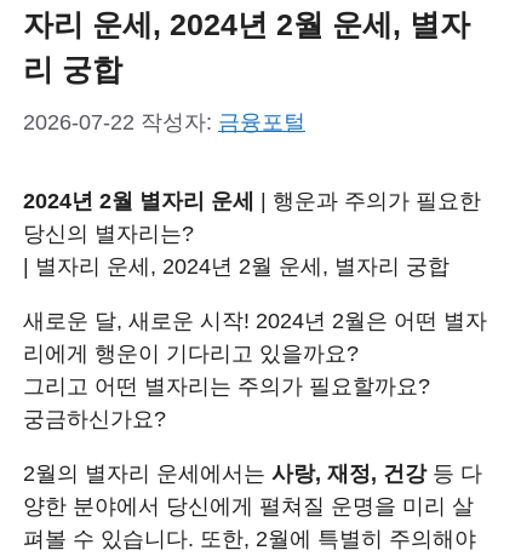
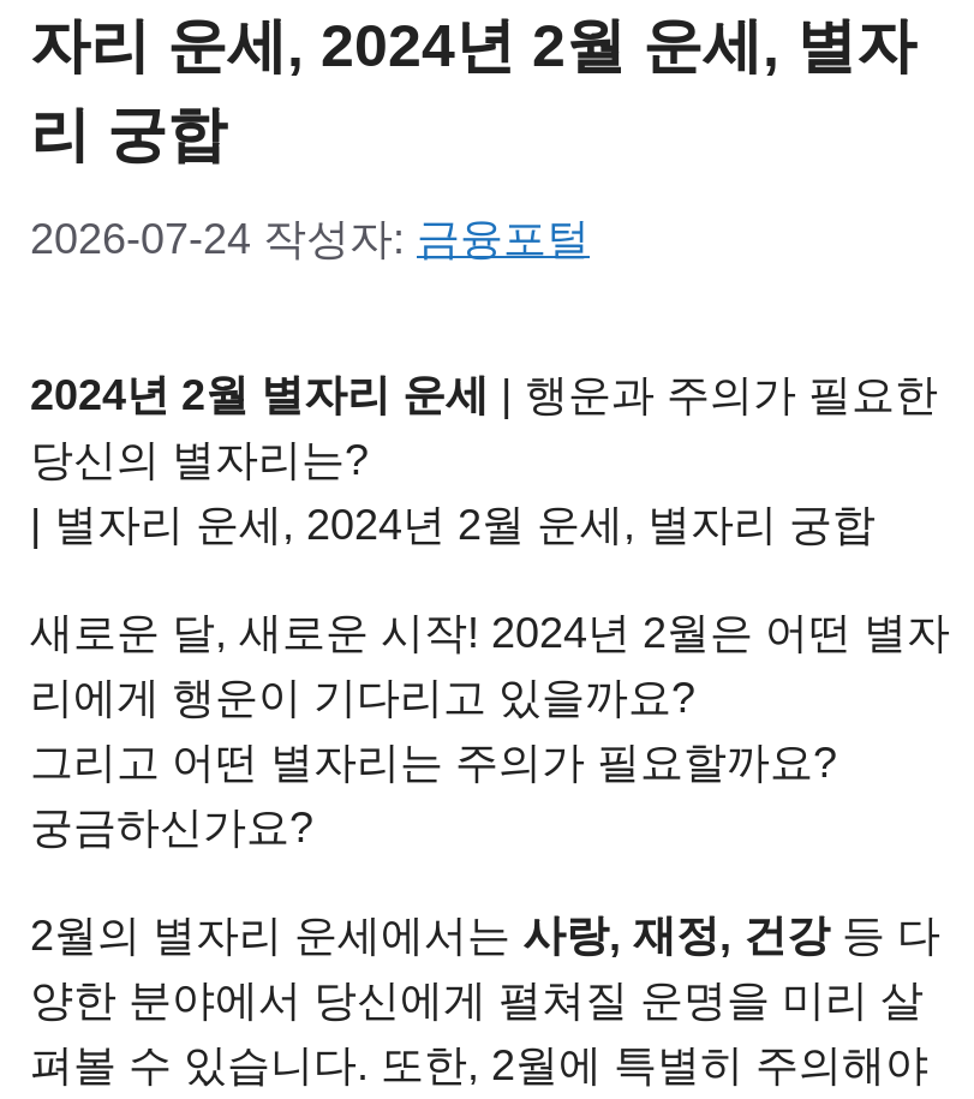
- 2026-07-22 작성자: 금융포털
+ 2026-07-24 작성자: 금융포털
